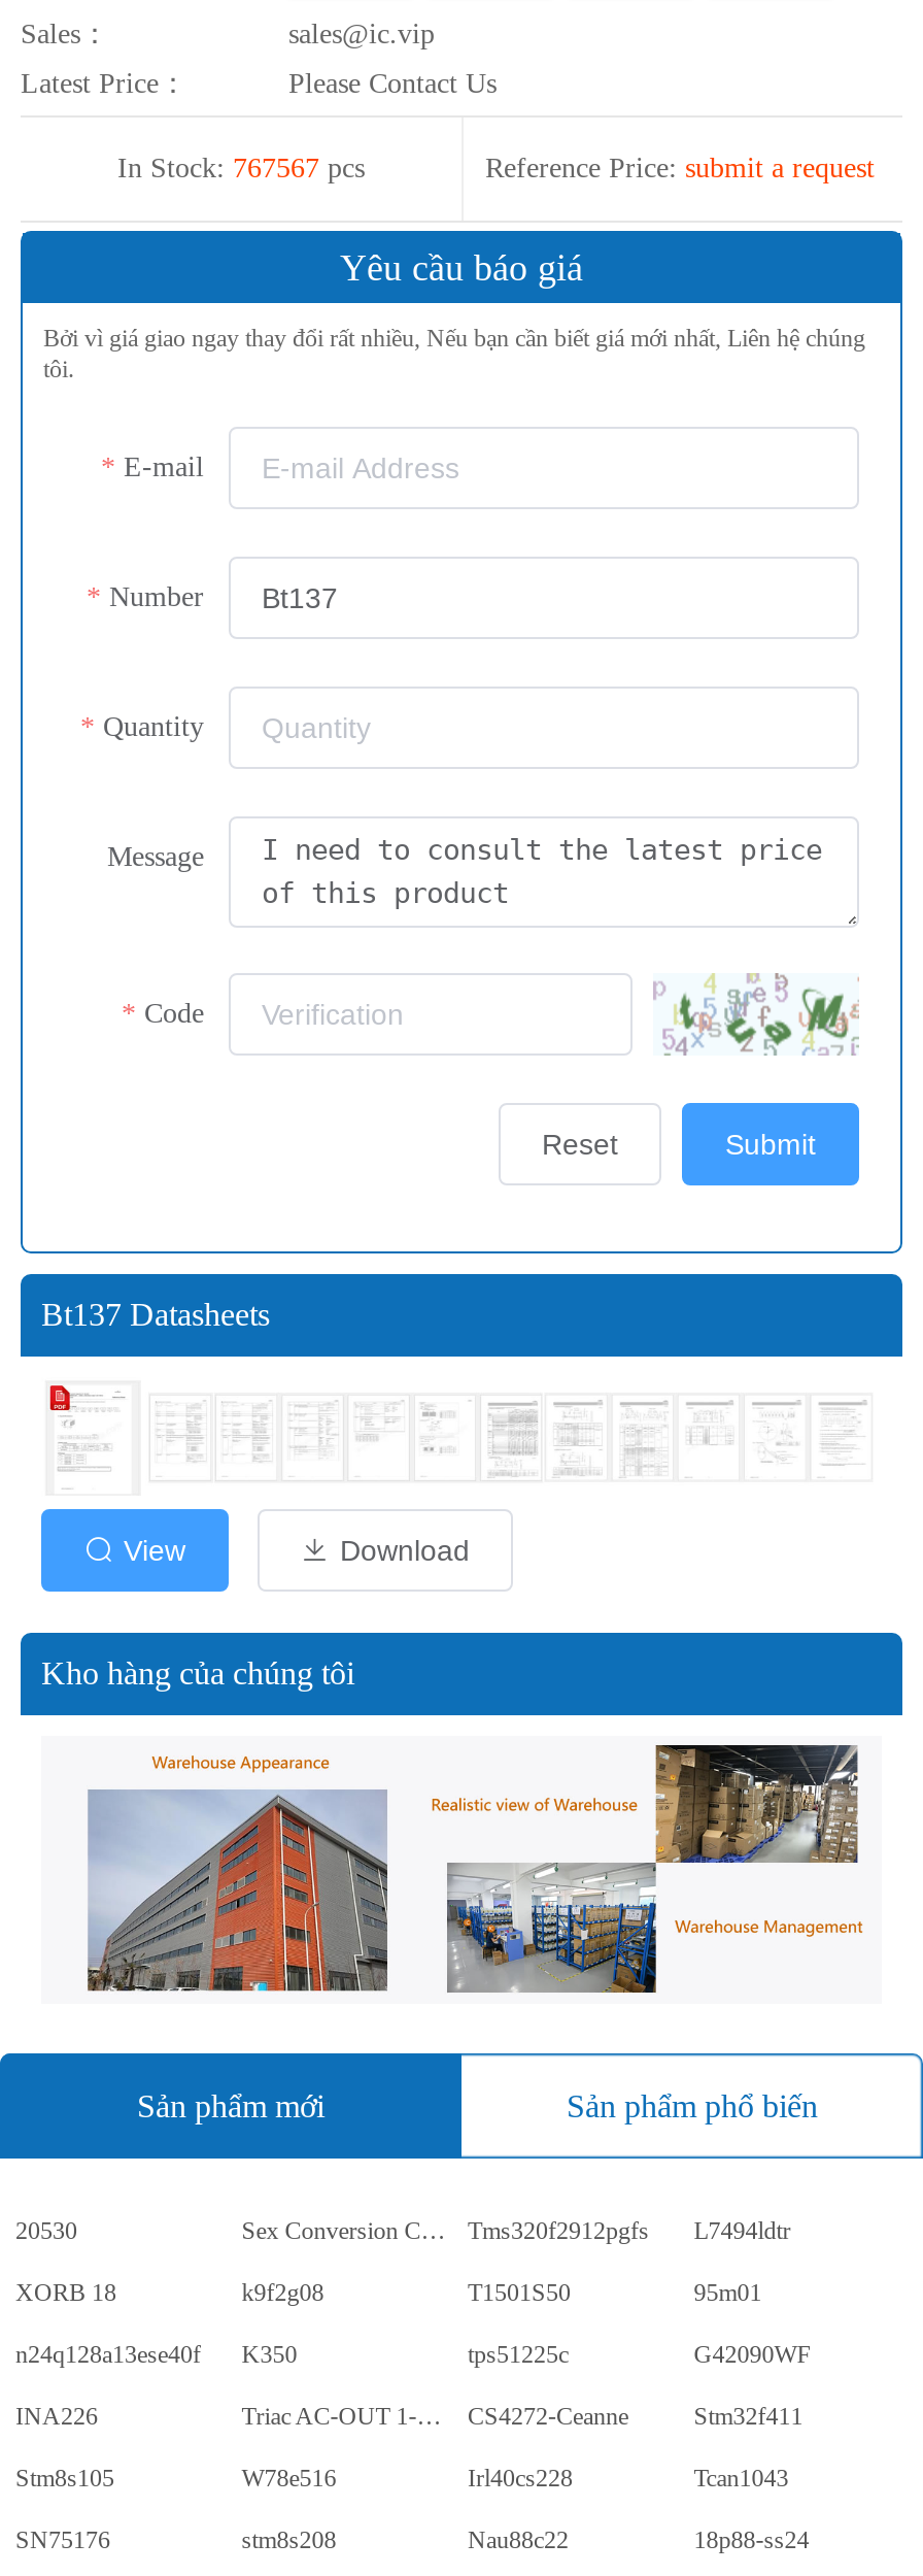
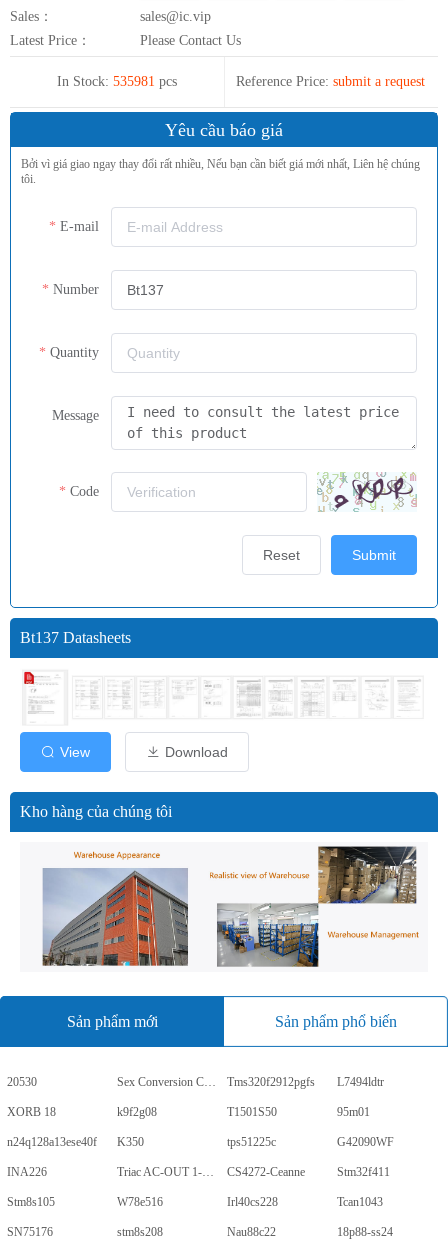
- In Stock: 767567 pcs
+ In Stock: 535981 pcs

- [image]
+ [image]
